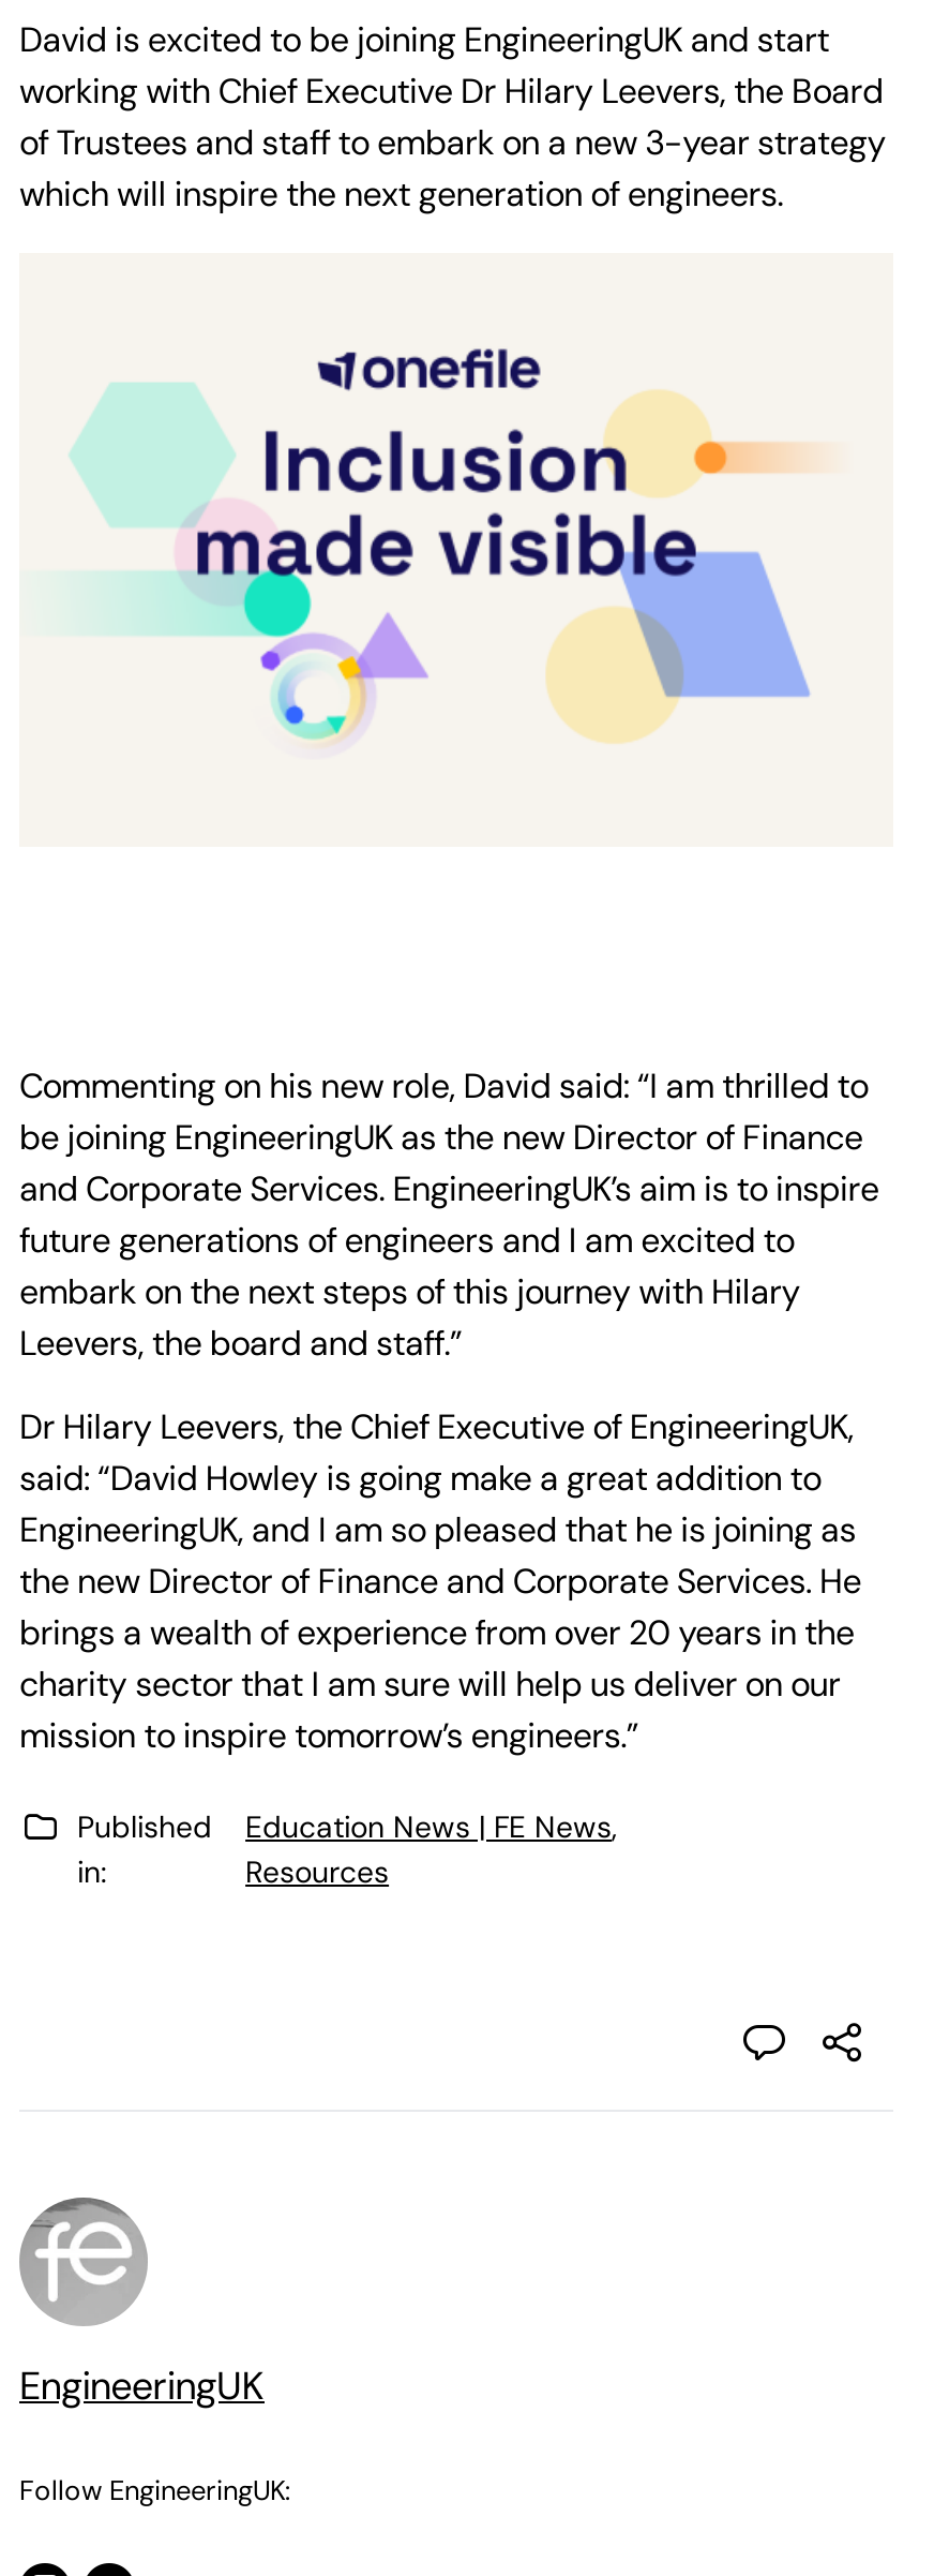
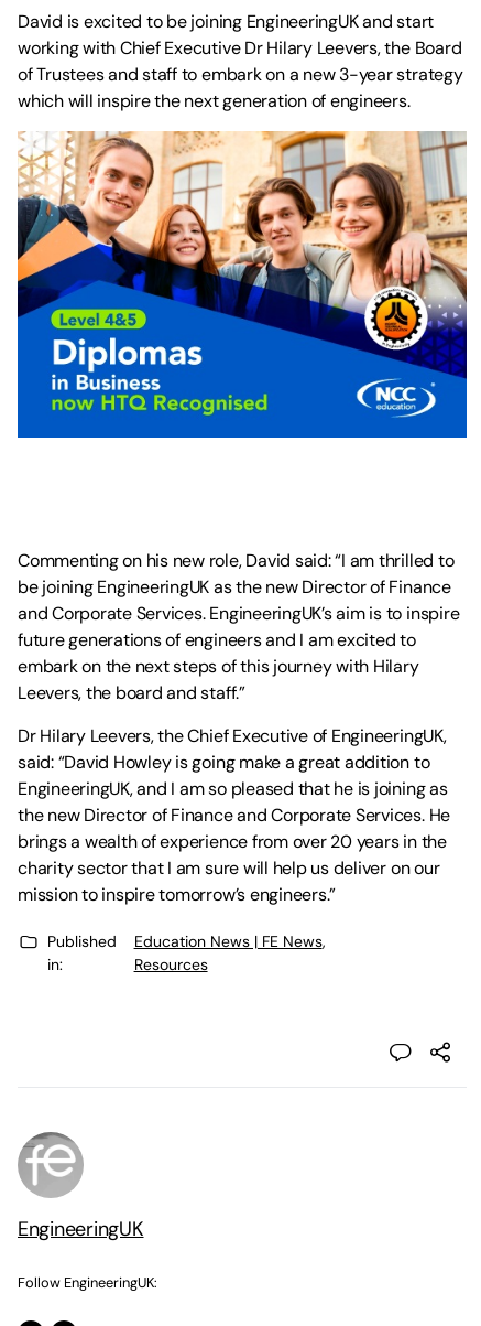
- [image]
+ [image]
